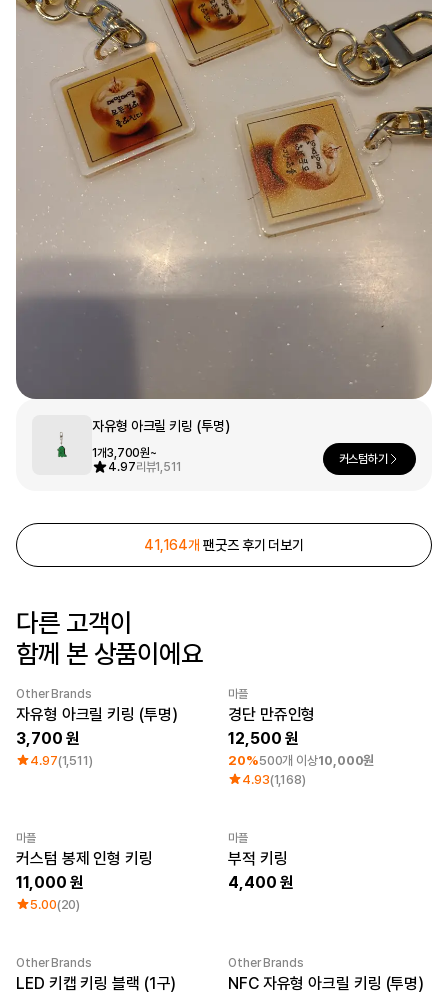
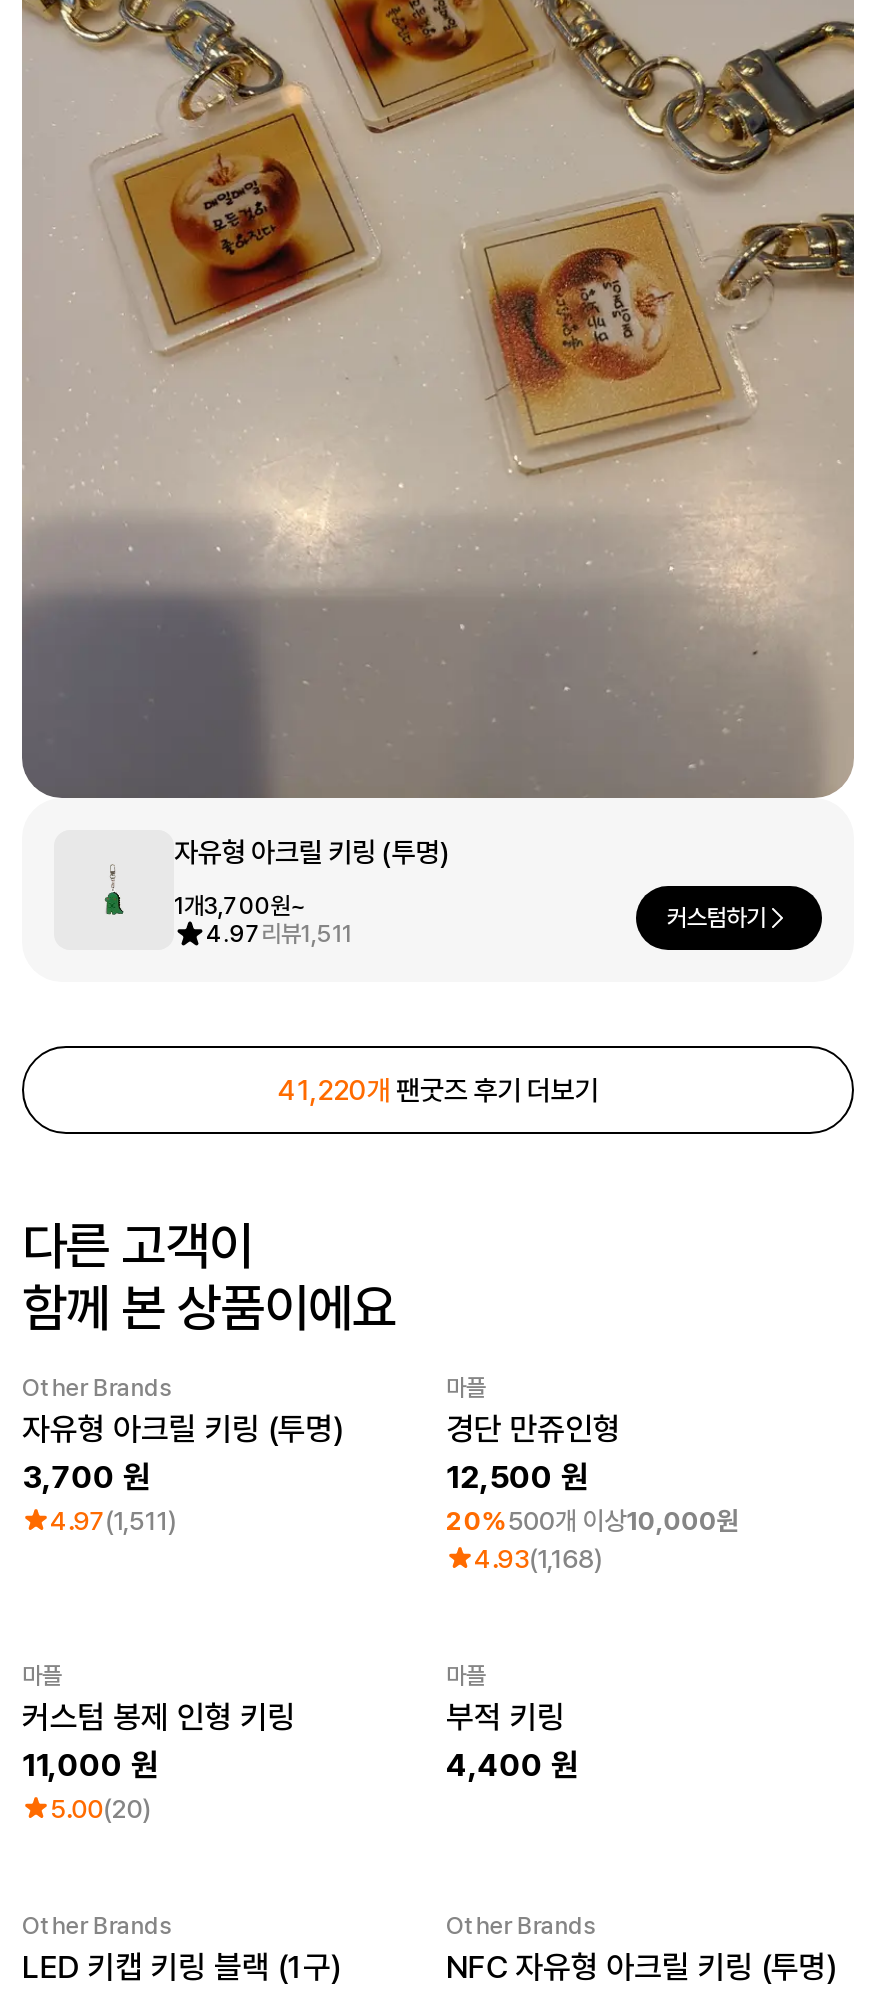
- 41,164개 팬굿즈 후기 더보기
+ 41,220개 팬굿즈 후기 더보기
